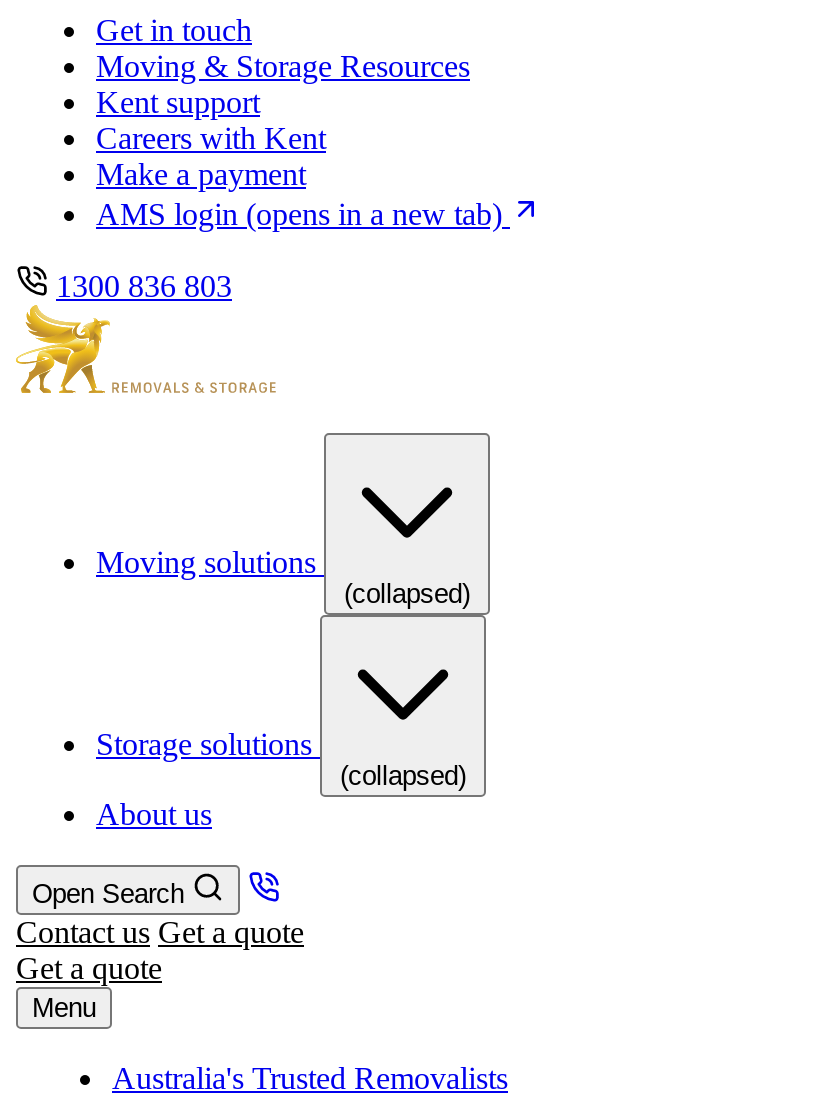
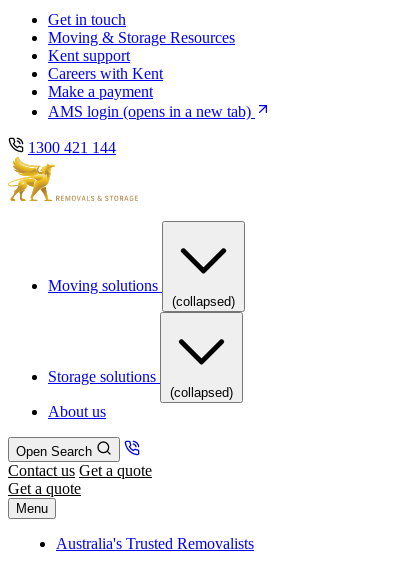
- 1300 836 803
+ 1300 421 144
